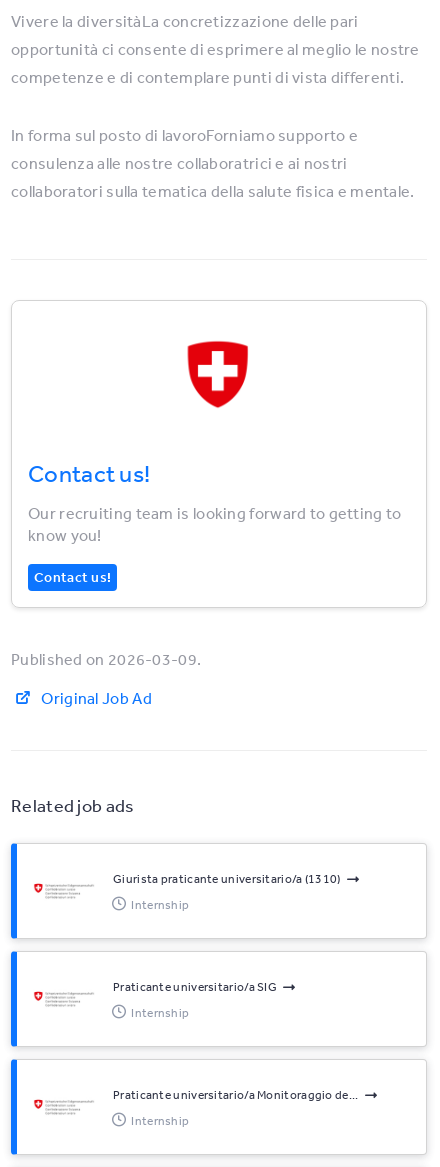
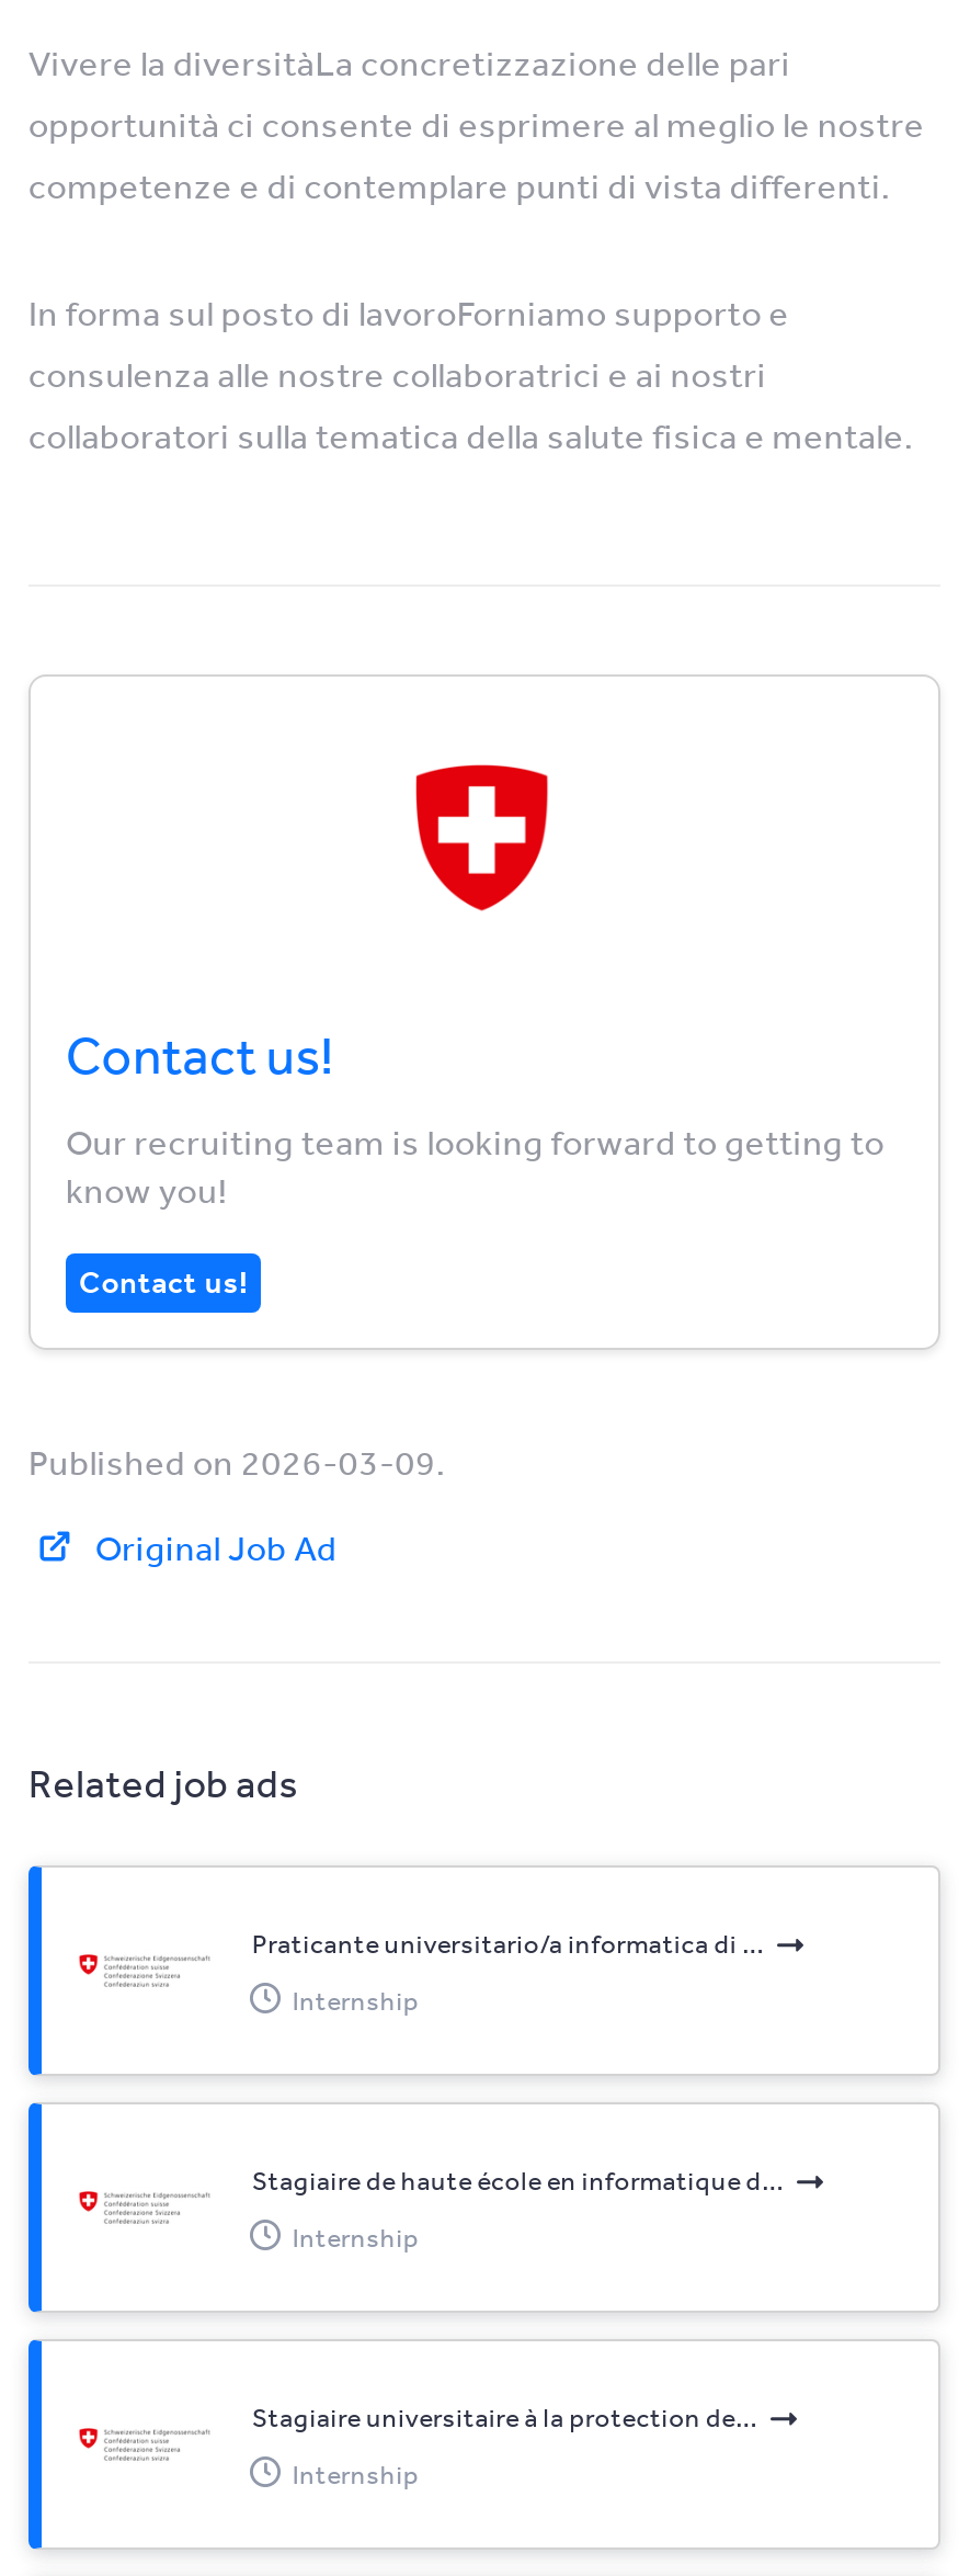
- Giurista praticante universitario/a (1310)
+ Praticante universitario/a informatica di ...

- Praticante universitario/a SIG
+ Stagiaire de haute école en informatique d...

- Praticante universitario/a Monitoraggio de...
+ Stagiaire universitaire à la protection de...
